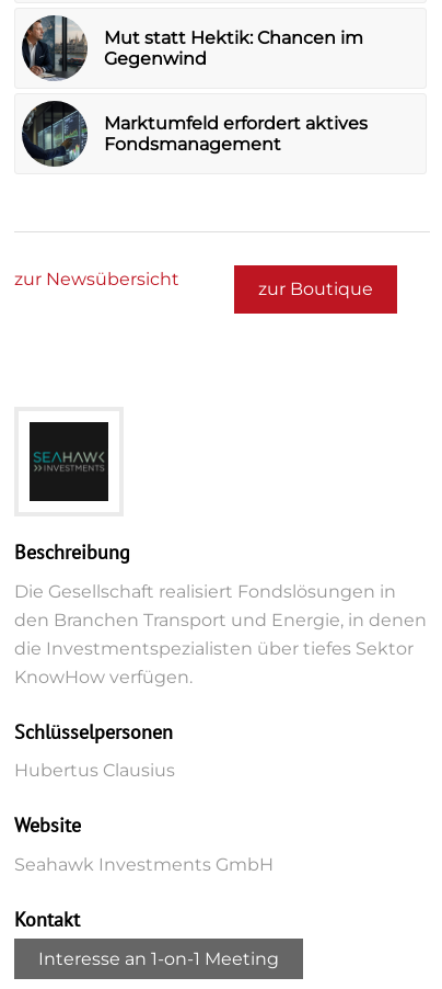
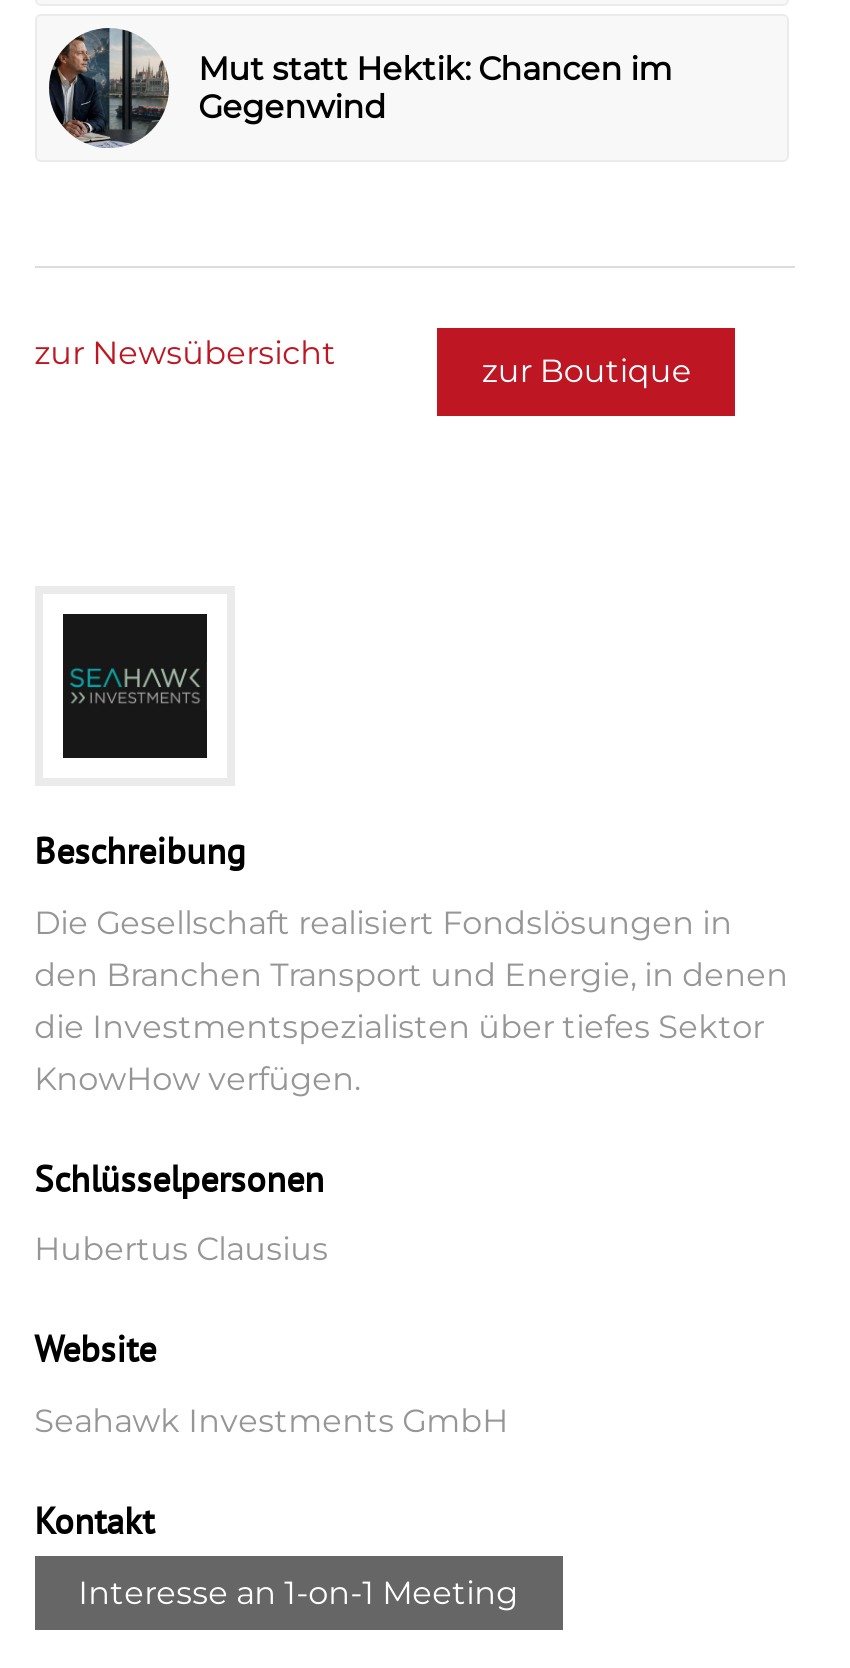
- [image]
- Marktumfeld erfordert aktives
- Fondsmanagement
